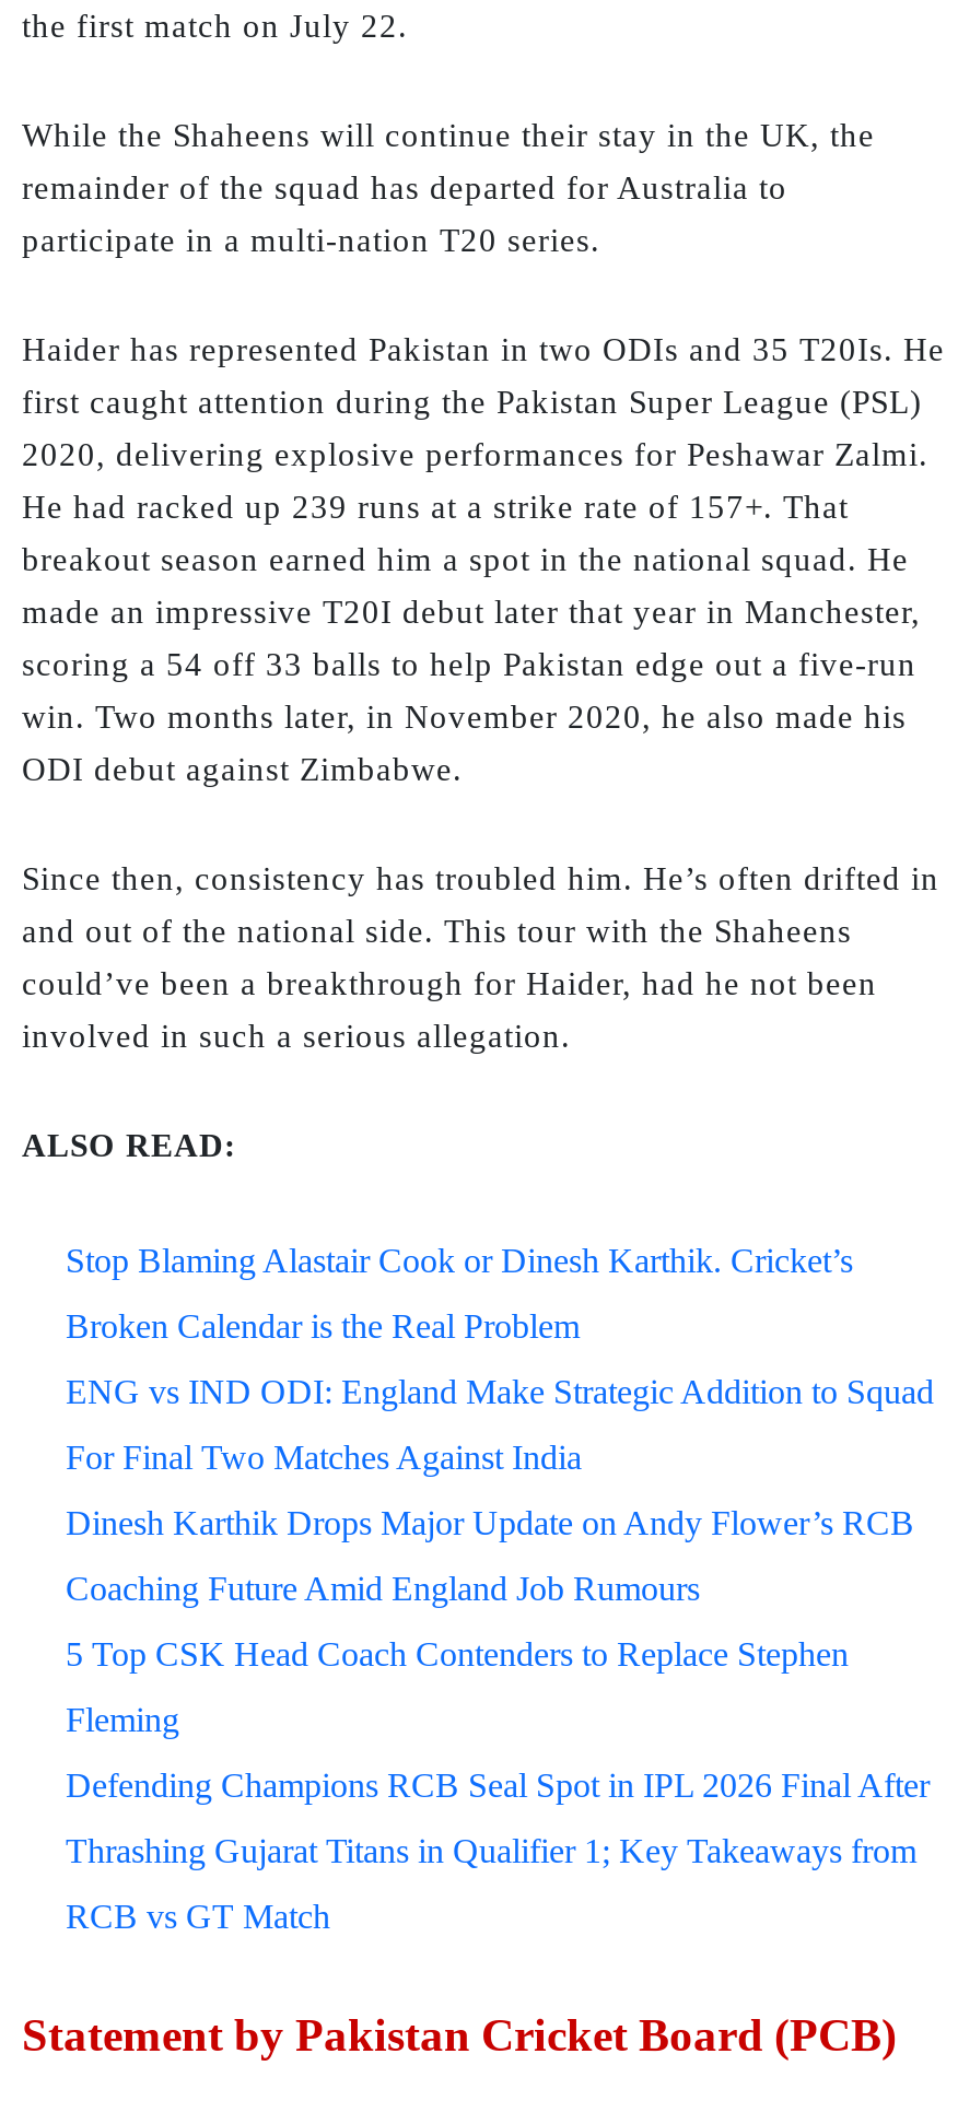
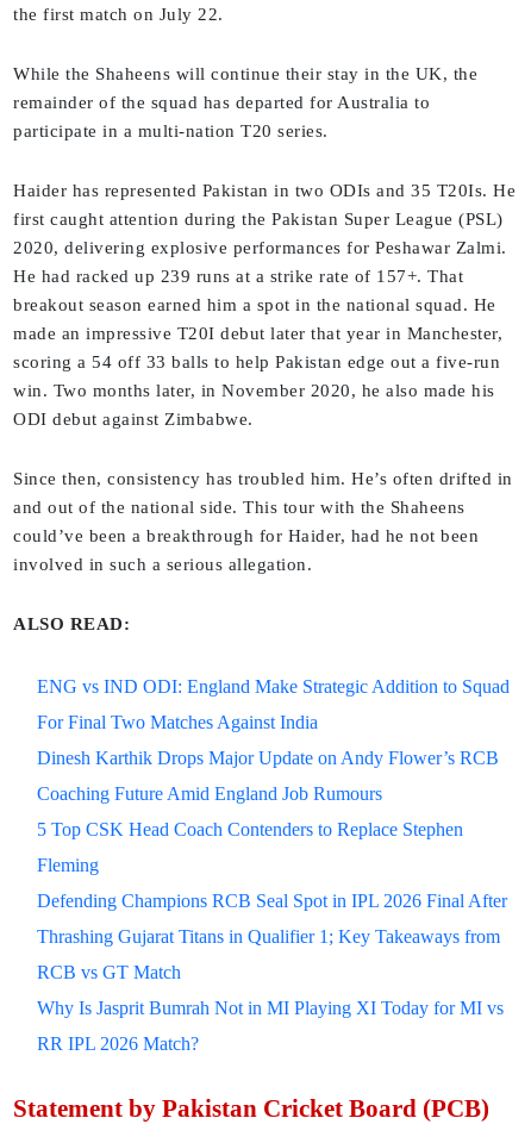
- Stop Blaming Alastair Cook or Dinesh Karthik. Cricket’s
- Broken Calendar is the Real Problem

moved up: ENG vs IND ODI: England Make Strategic Addition to Squad | For Final Two Matches Against India | Dinesh Karthik Drops Major Update on Andy Flower’s RCB | ... | Thrashing Gujarat Titans in Qualifier 1; Key Takeaways from | RCB vs GT Match

+ Why Is Jasprit Bumrah Not in MI Playing XI Today for MI vs
+ RR IPL 2026 Match?
